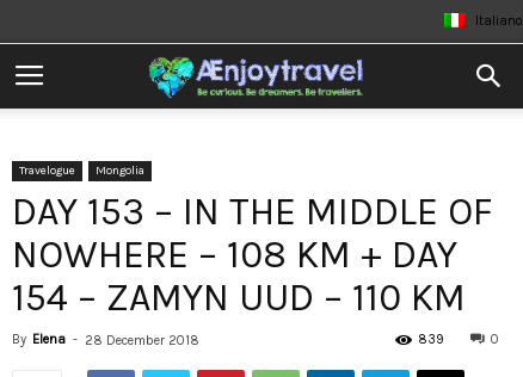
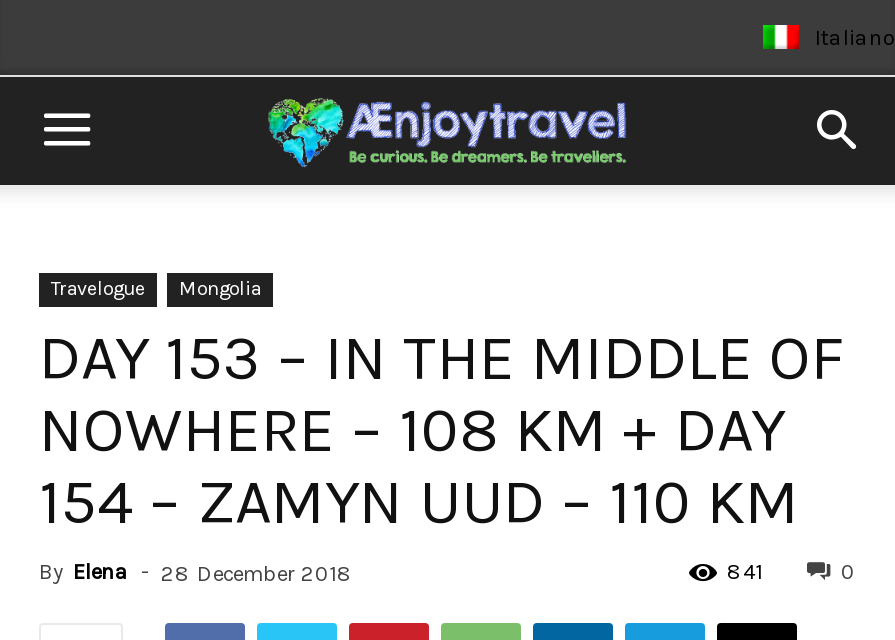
- 839
+ 841
